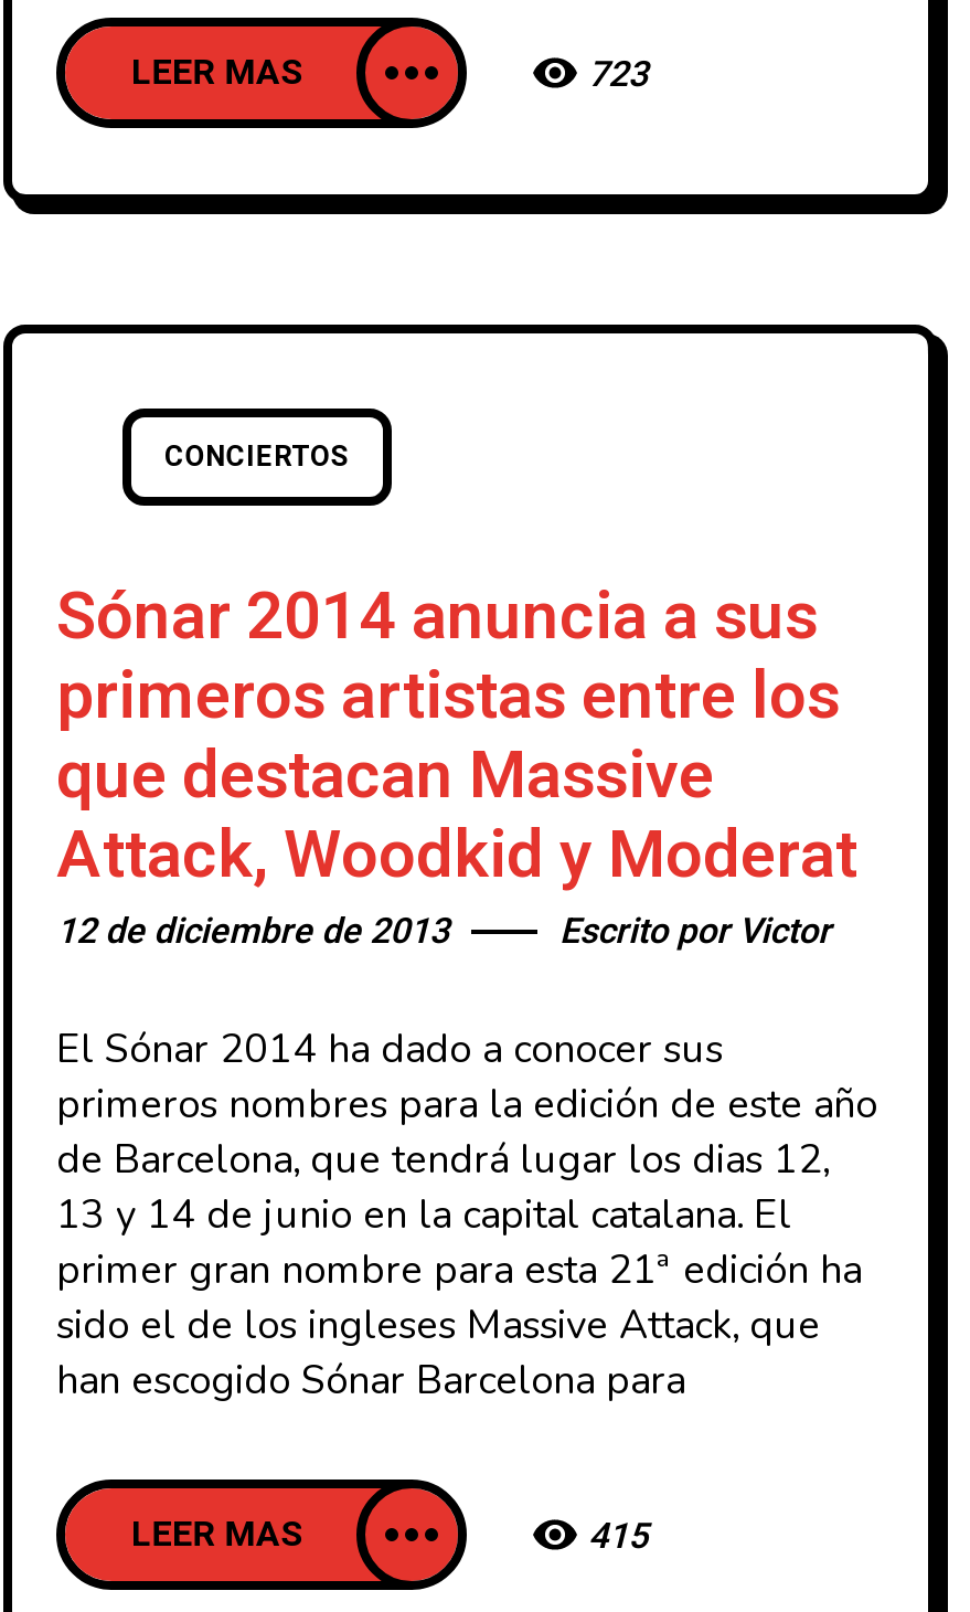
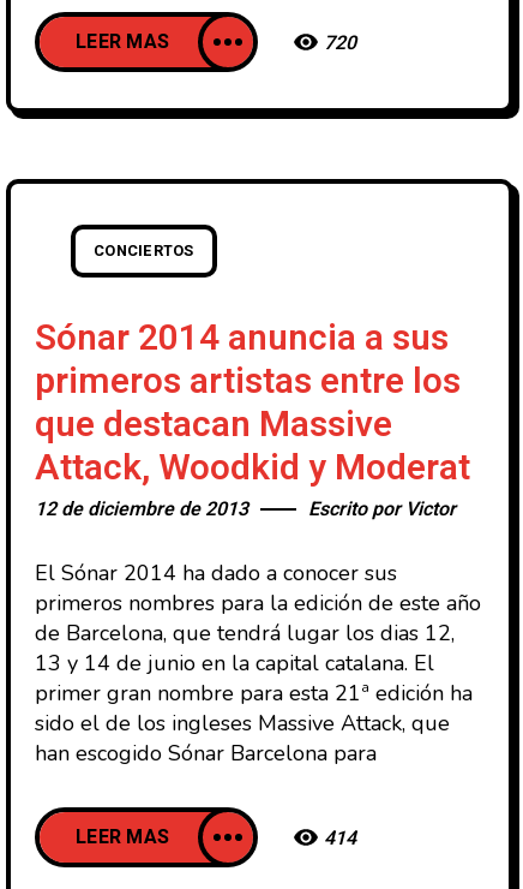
- 723
+ 720

- 415
+ 414
